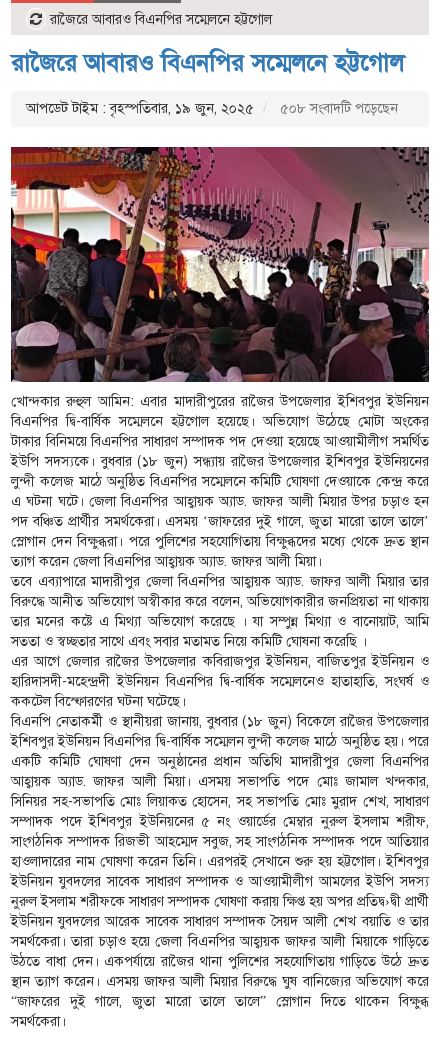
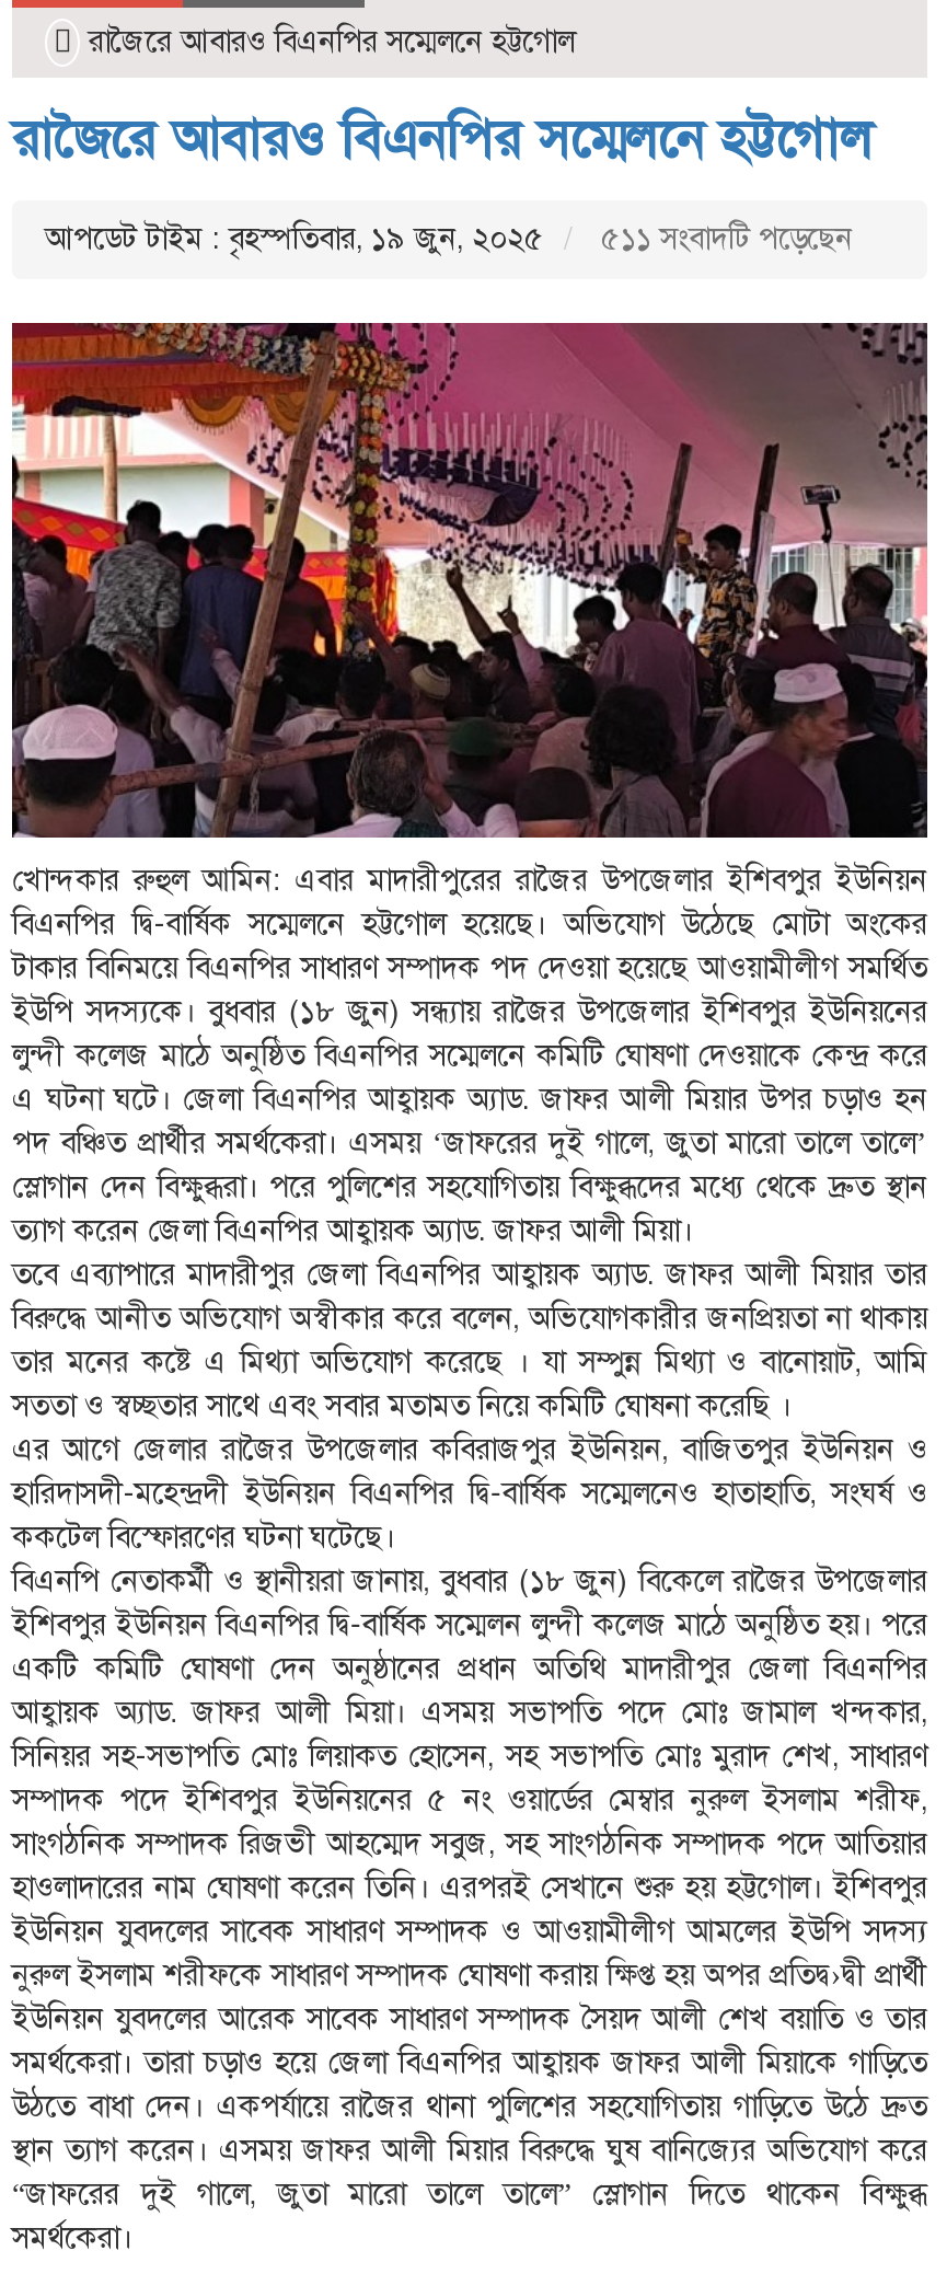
- আপডেট টাইম : বৃহস্পতিবার, ১৯ জুন, ২০২৫ ৫০৮ সংবাদটি পড়েছেন
+ আপডেট টাইম : বৃহস্পতিবার, ১৯ জুন, ২০২৫ ৫১১ সংবাদটি পড়েছেন
